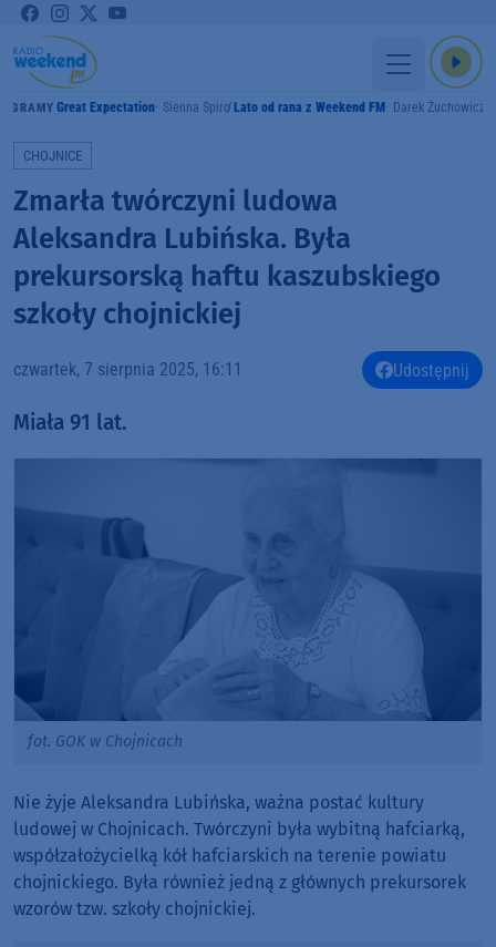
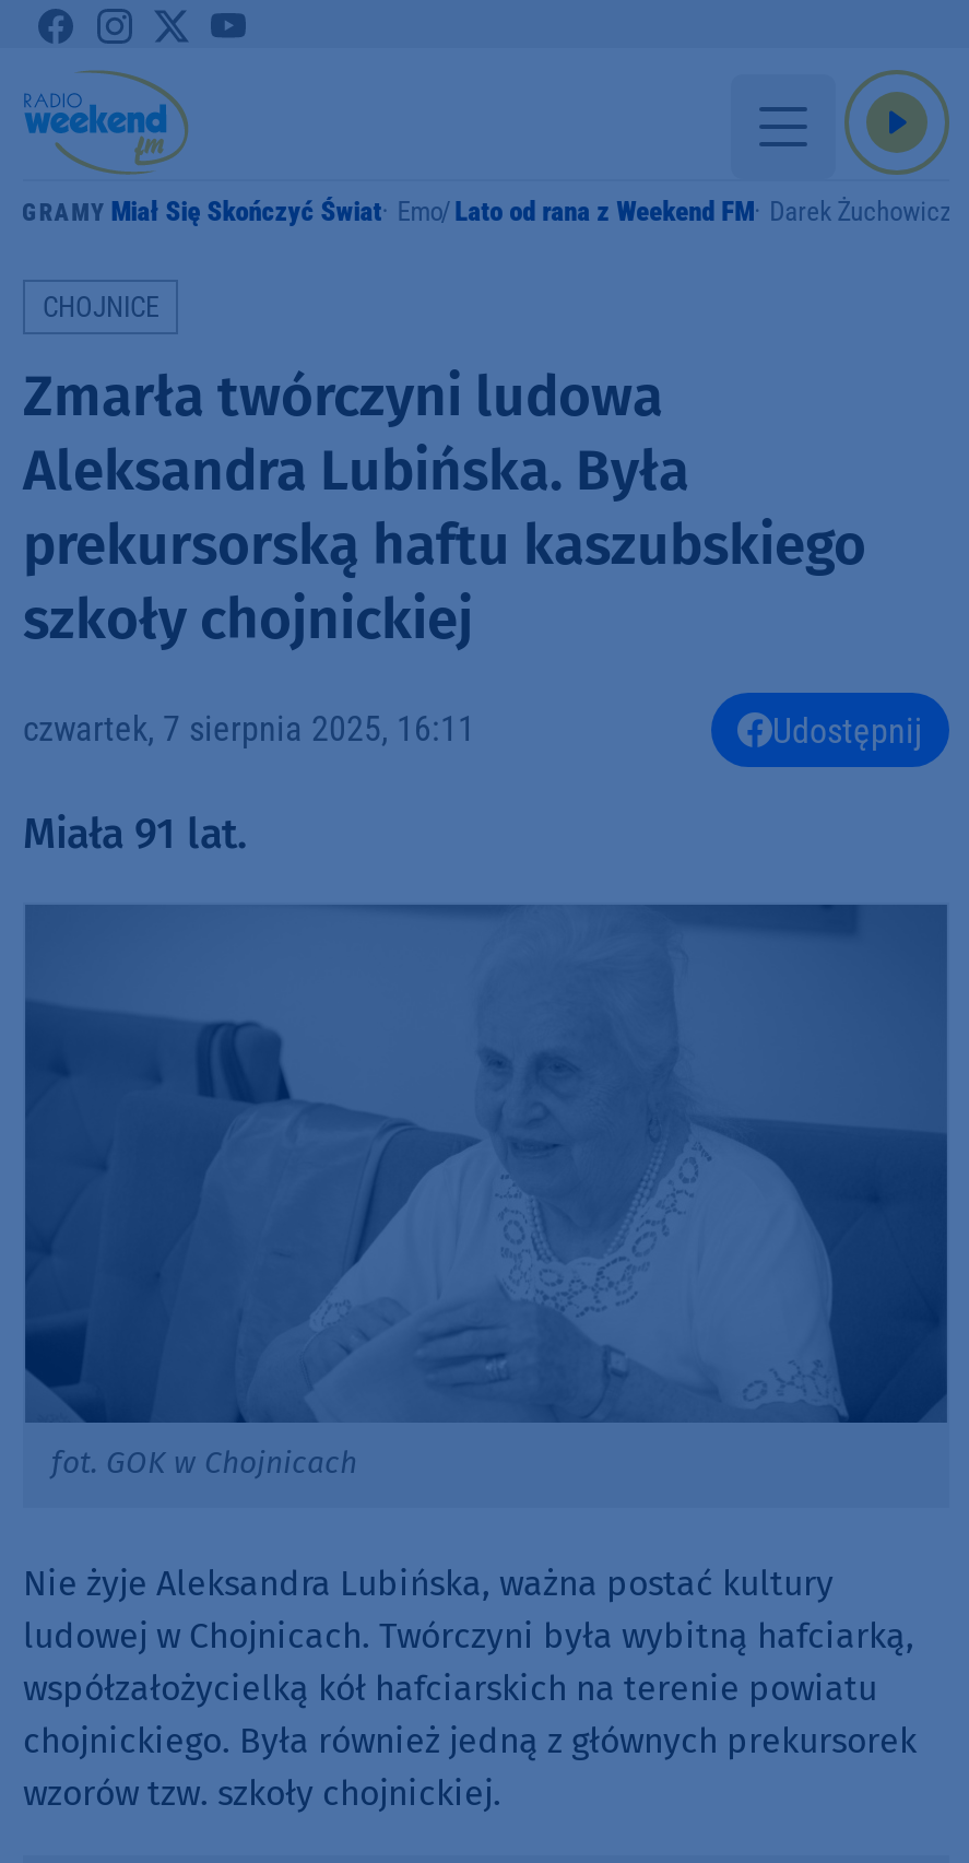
- GRAMY Great Expectation Sienna Spiro Lato od rana z Weekend FM Darek Żuchowicz
+ GRAMY Miał Się Skończyć Świat Emo Lato od rana z Weekend FM Darek Żuchowicz
